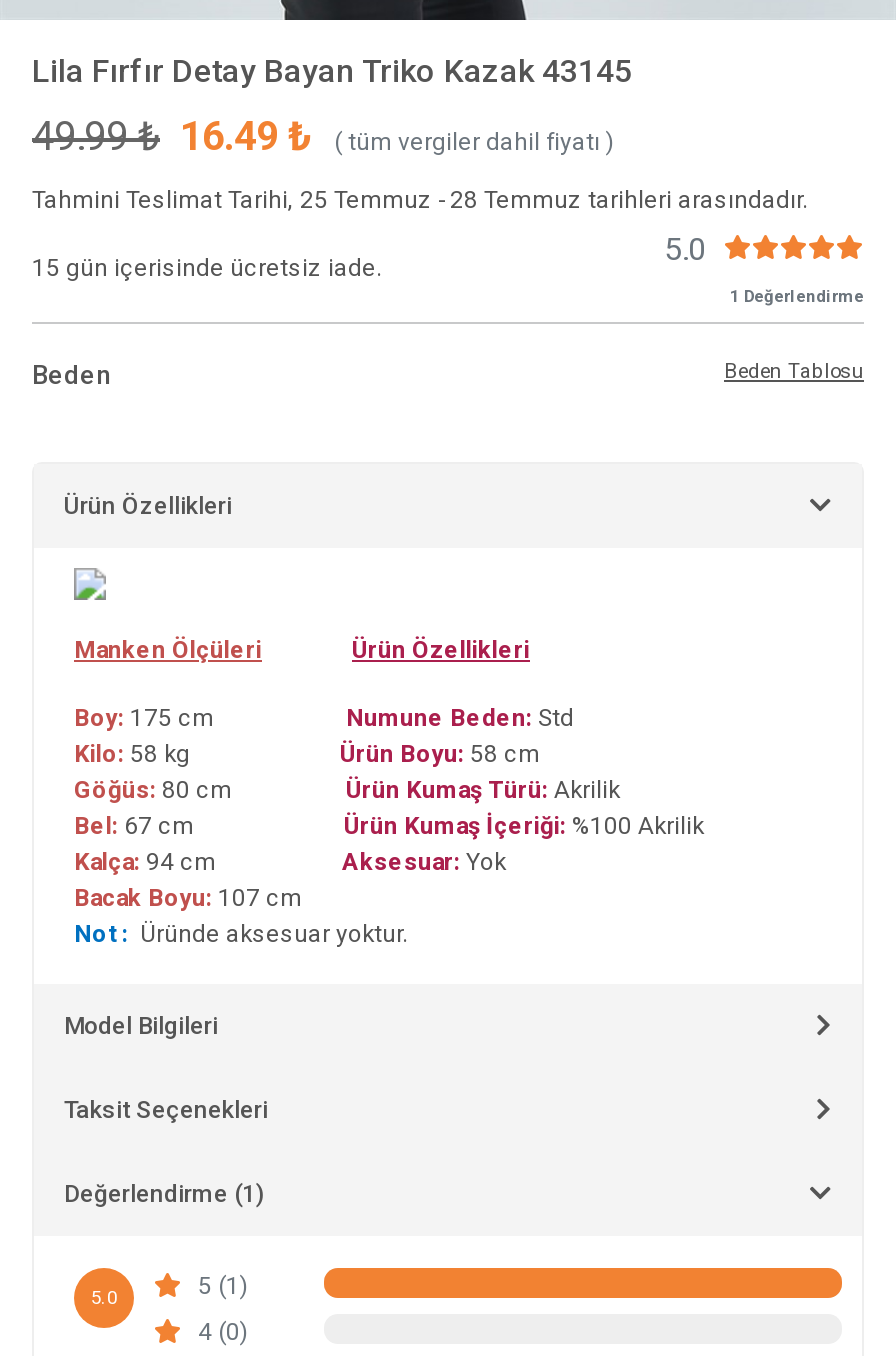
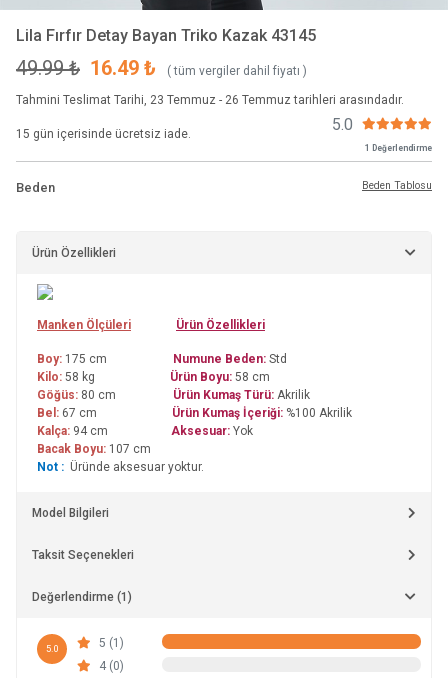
- Tahmini Teslimat Tarihi, 25 Temmuz - 28 Temmuz tarihleri arasındadır.
+ Tahmini Teslimat Tarihi, 23 Temmuz - 26 Temmuz tarihleri arasındadır.
